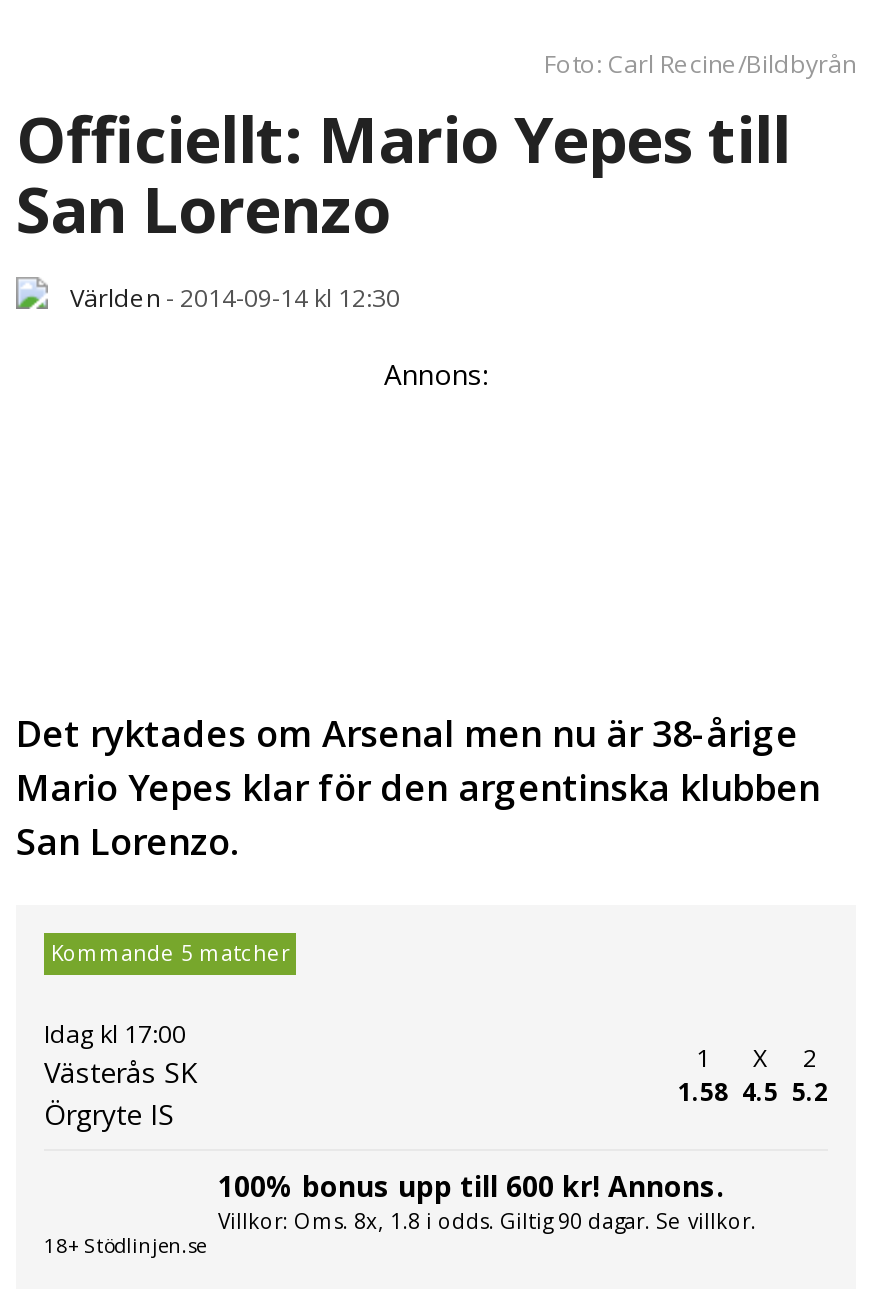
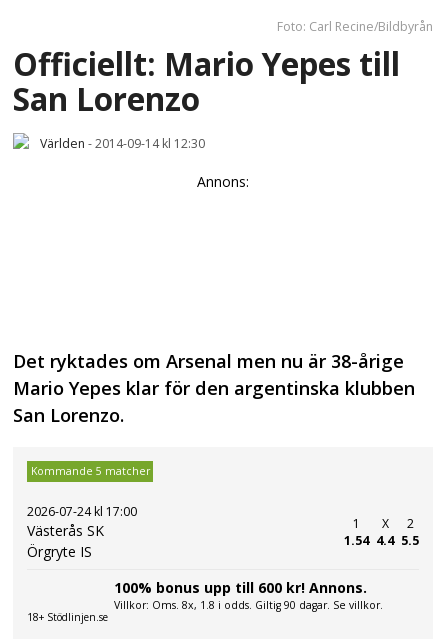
- Idag kl 17:00
+ 2026-07-24 kl 17:00

- 1.58
+ 1.54

- 4.5
+ 4.4

- 5.2
+ 5.5
